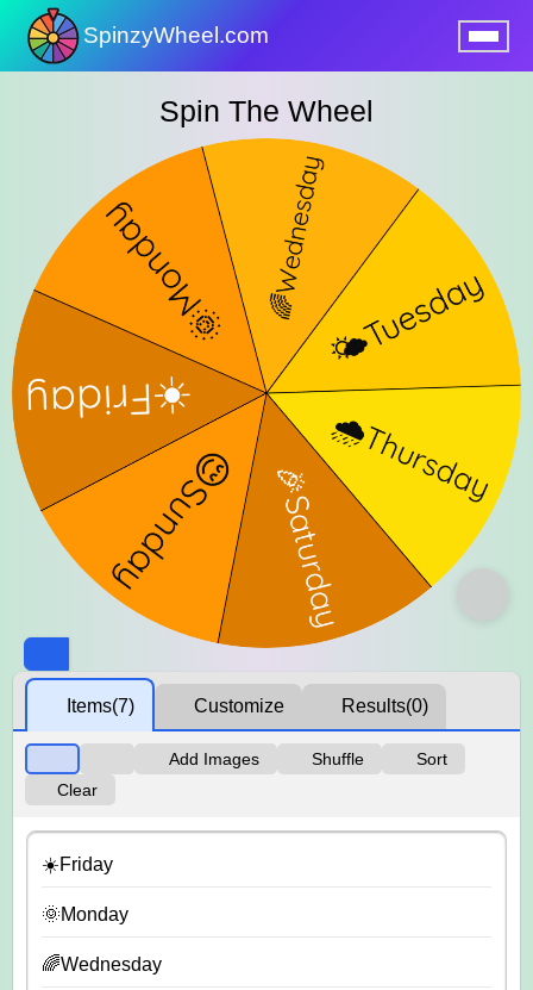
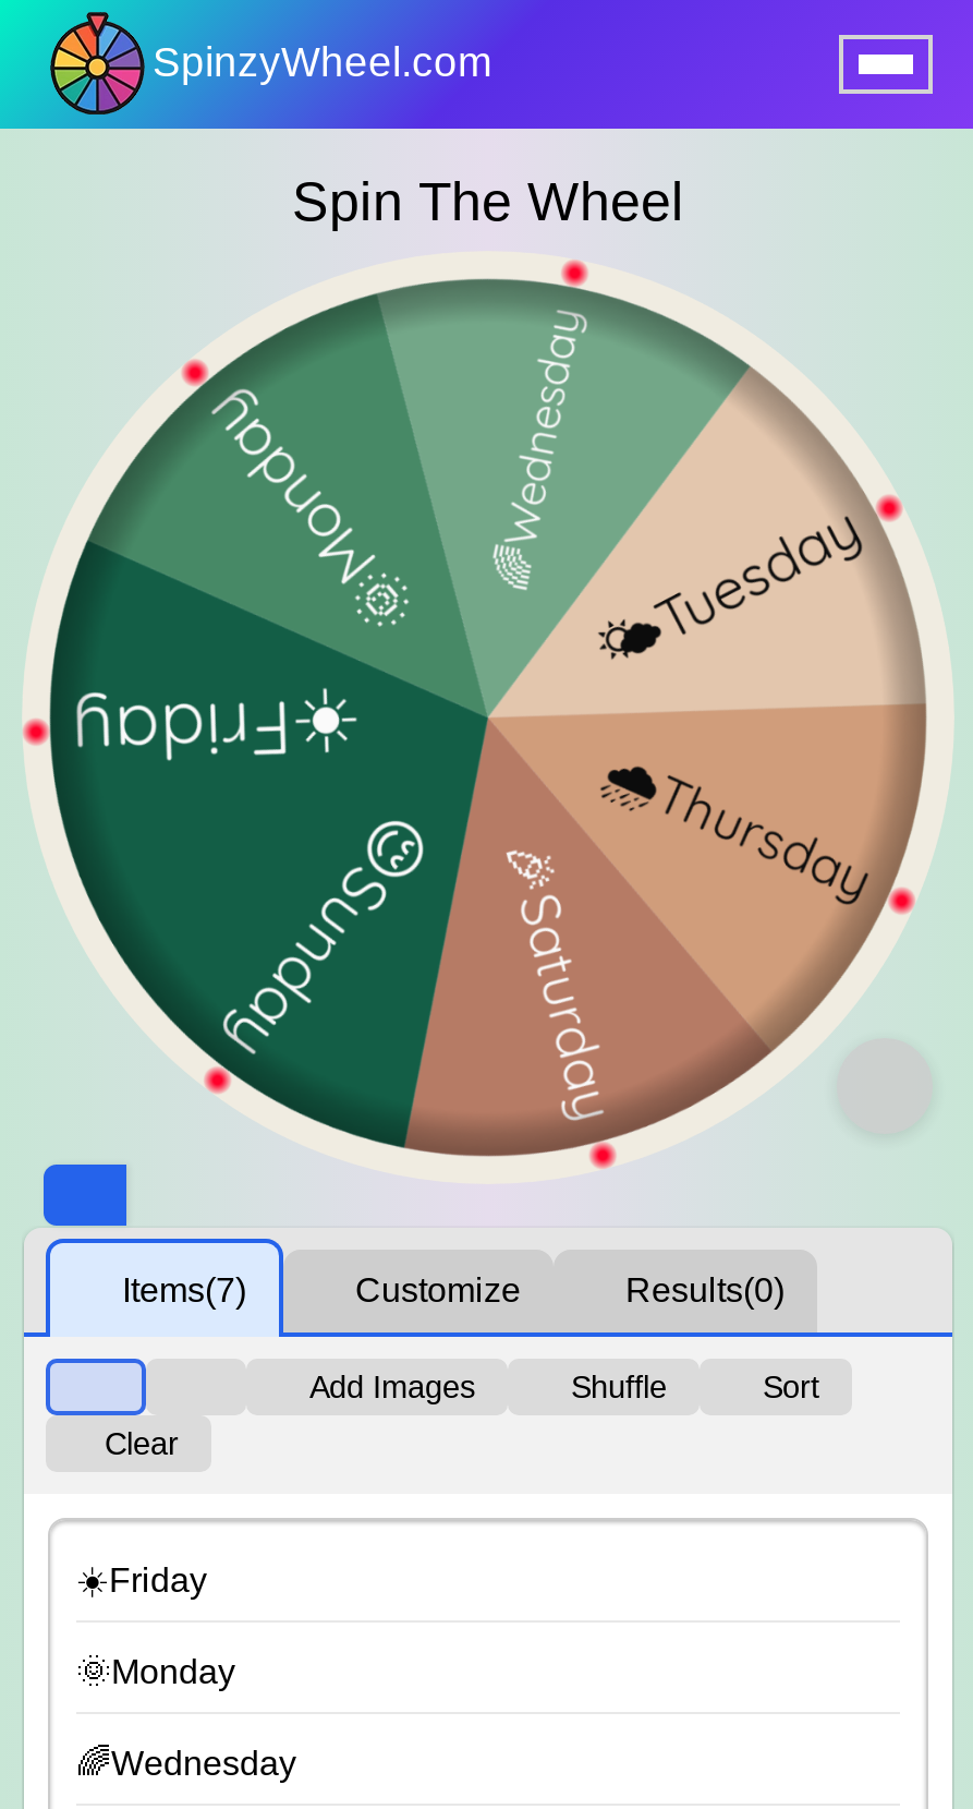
- [image]
+ [image]
